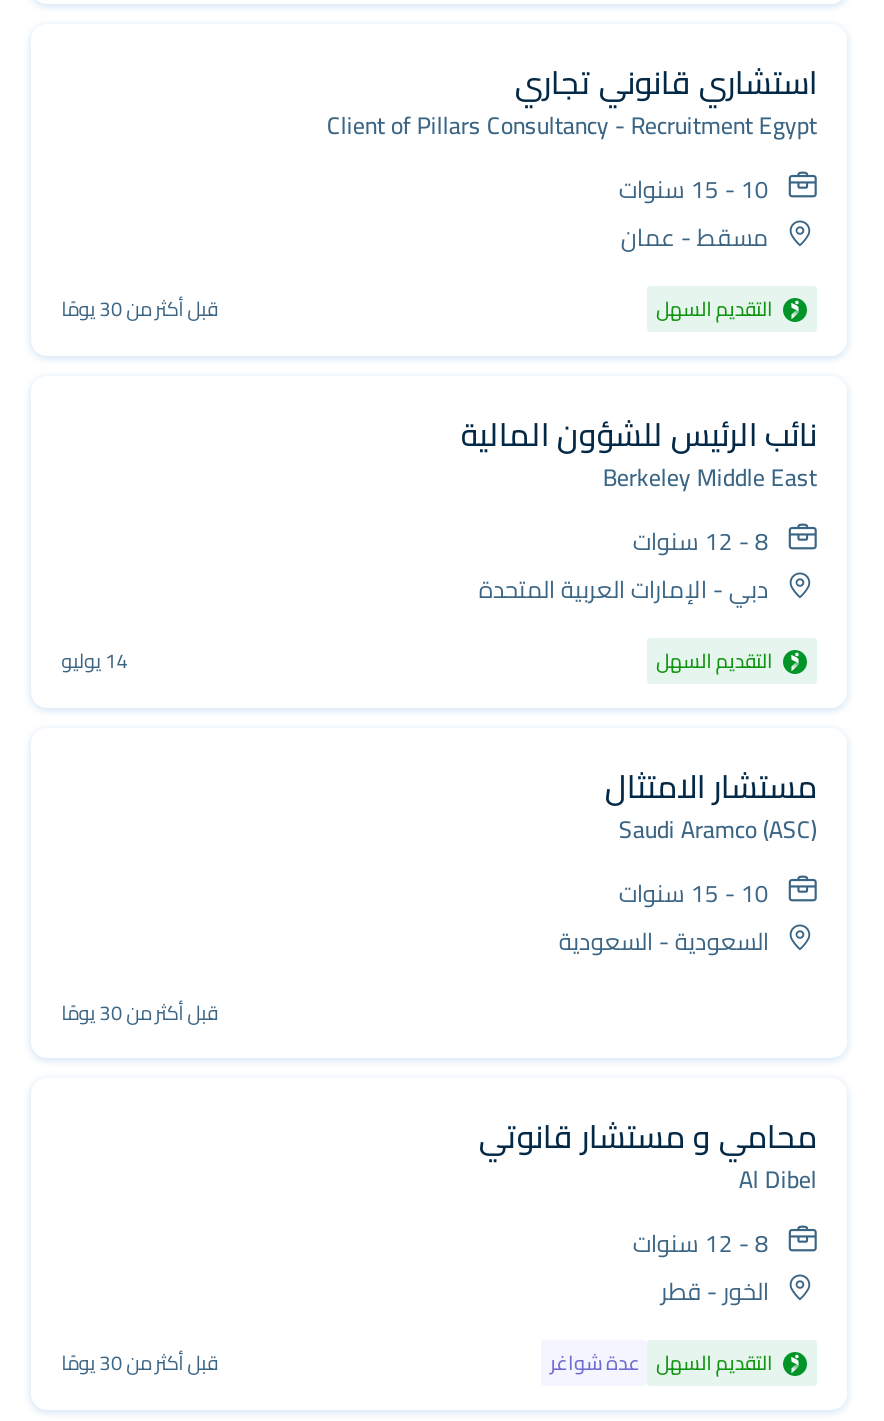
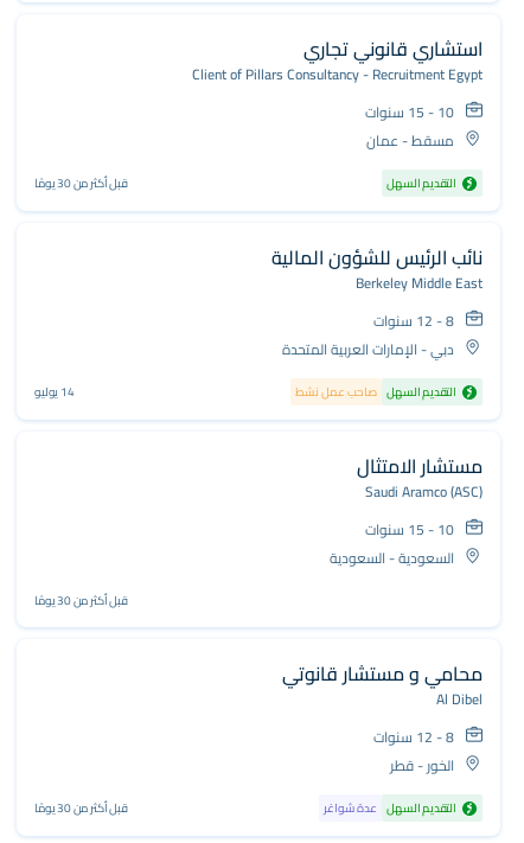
- التقديم السهل
+ التقديم السهل صاحب عمل نشط
